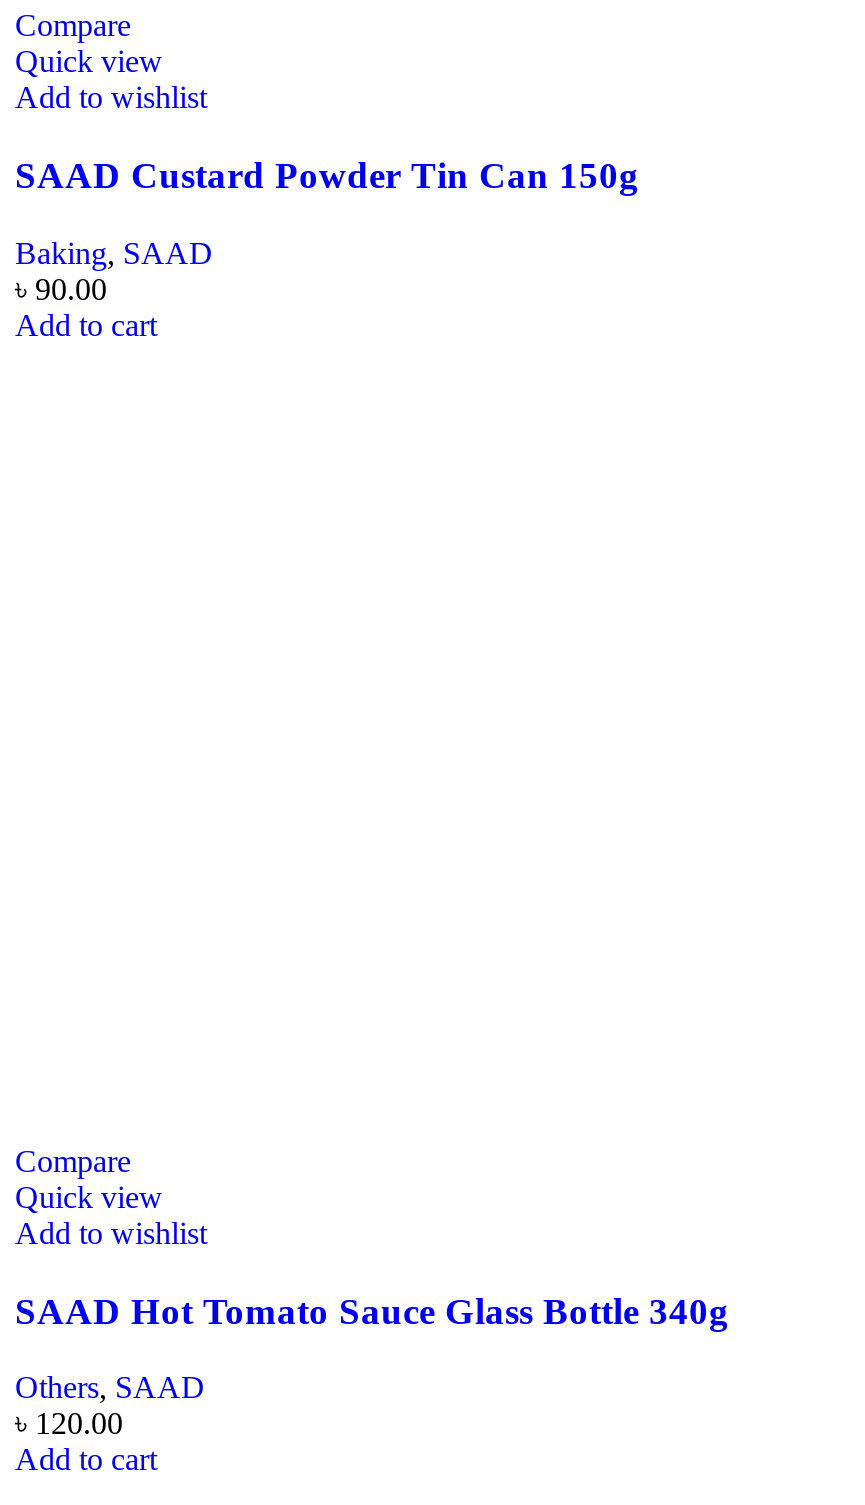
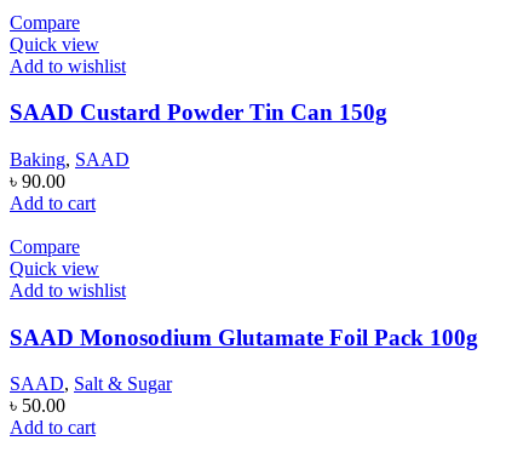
- SAAD Hot Tomato Sauce Glass Bottle 340g
+ SAAD Monosodium Glutamate Foil Pack 100g

- Others, SAAD
- ৳ 120.00
+ SAAD, Salt & Sugar
+ ৳ 50.00
